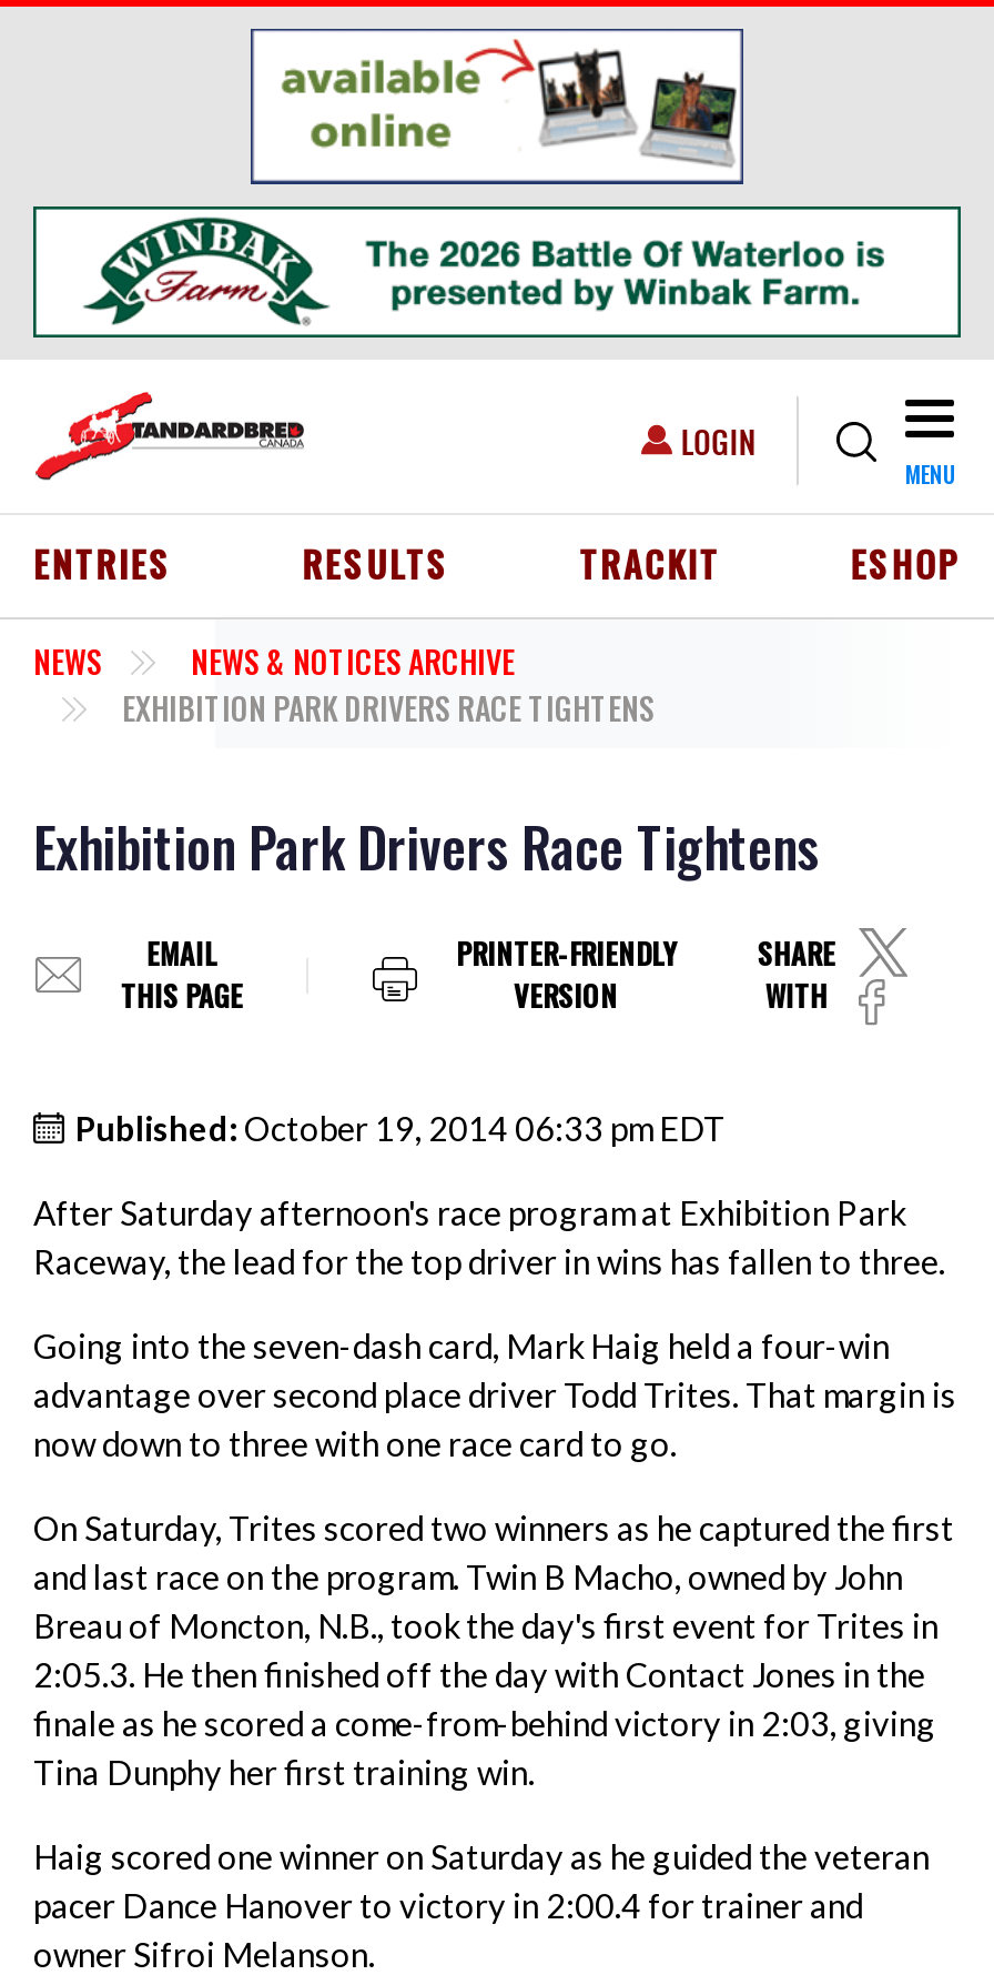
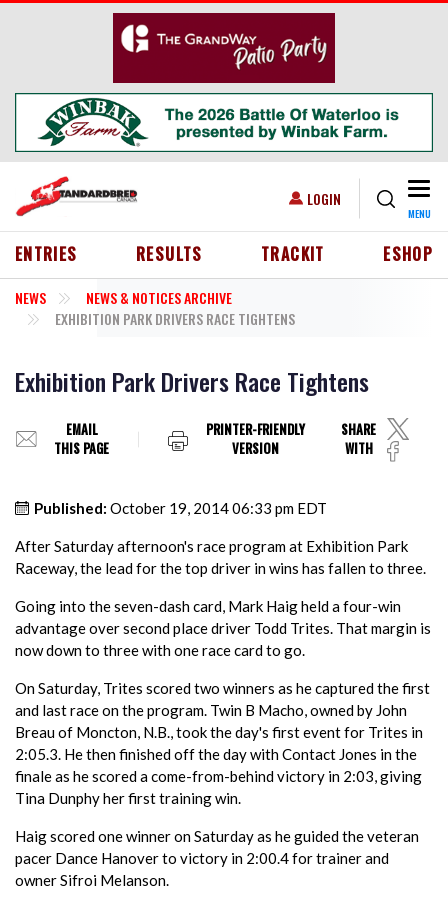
- [image]
+ [image]
